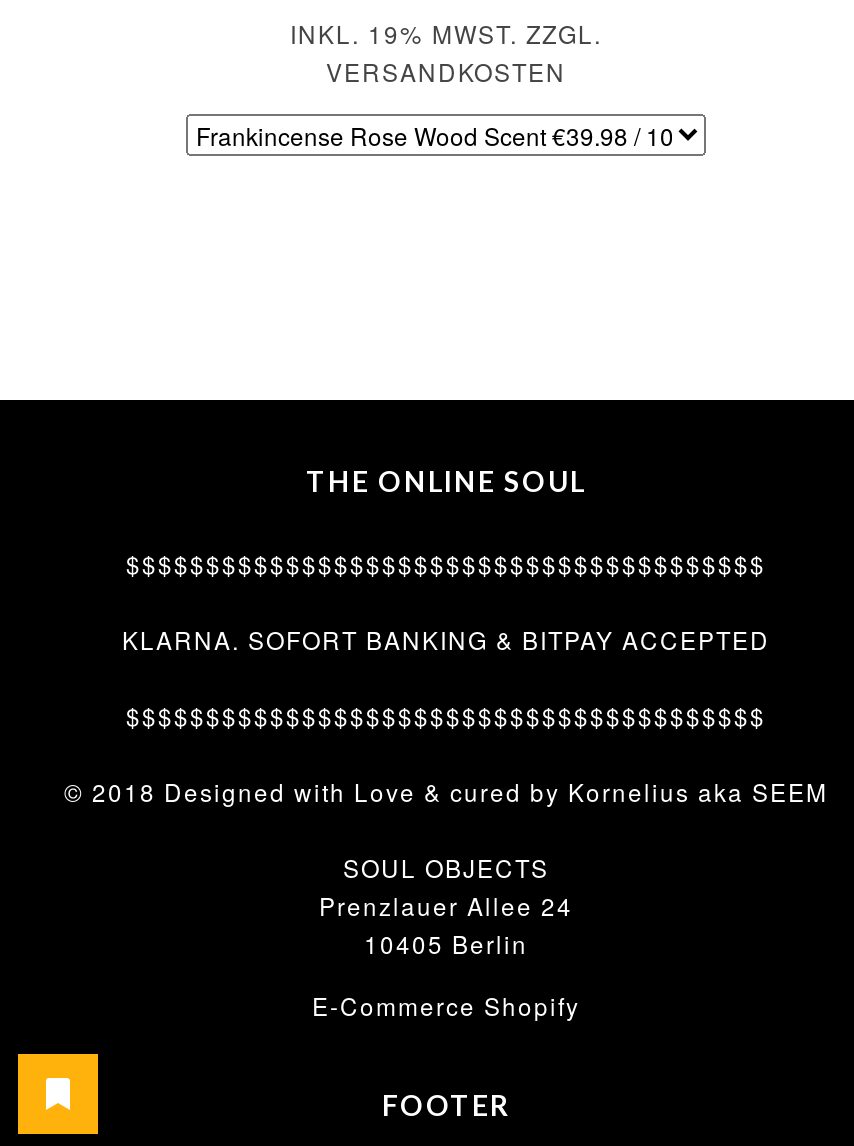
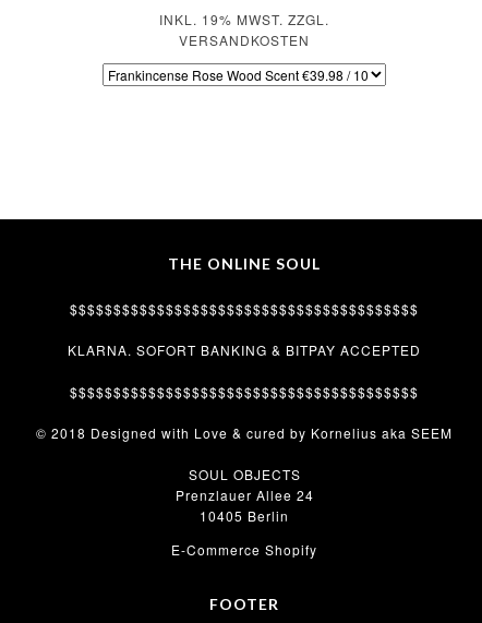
- [image]
